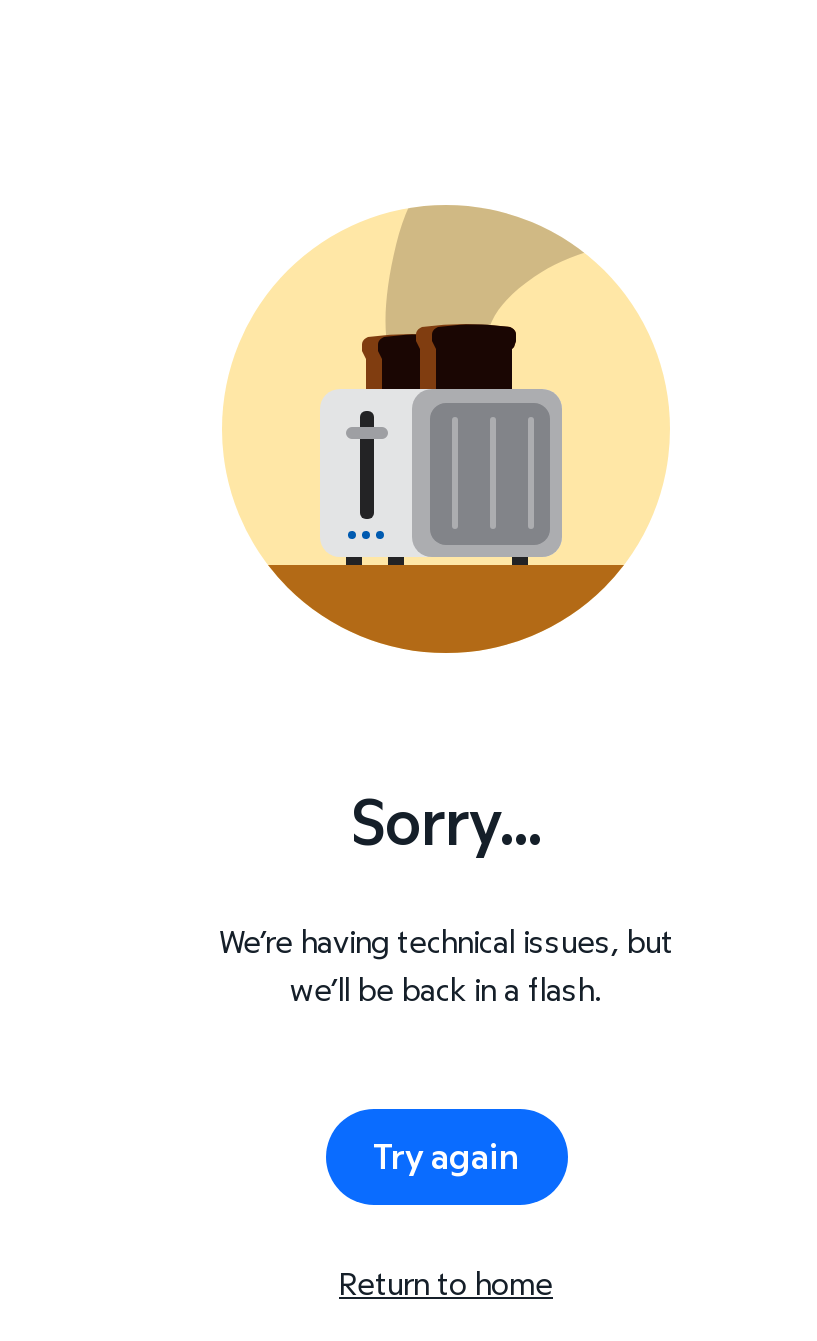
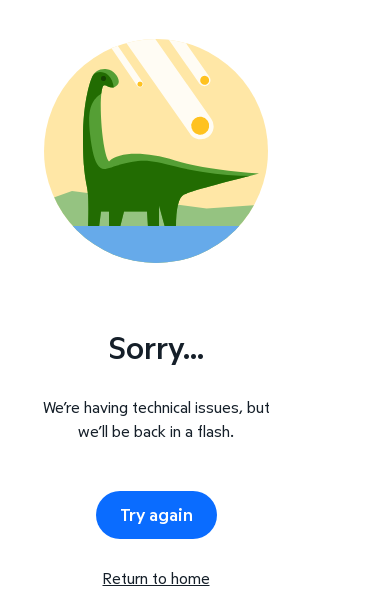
- [image]
+ [image]
